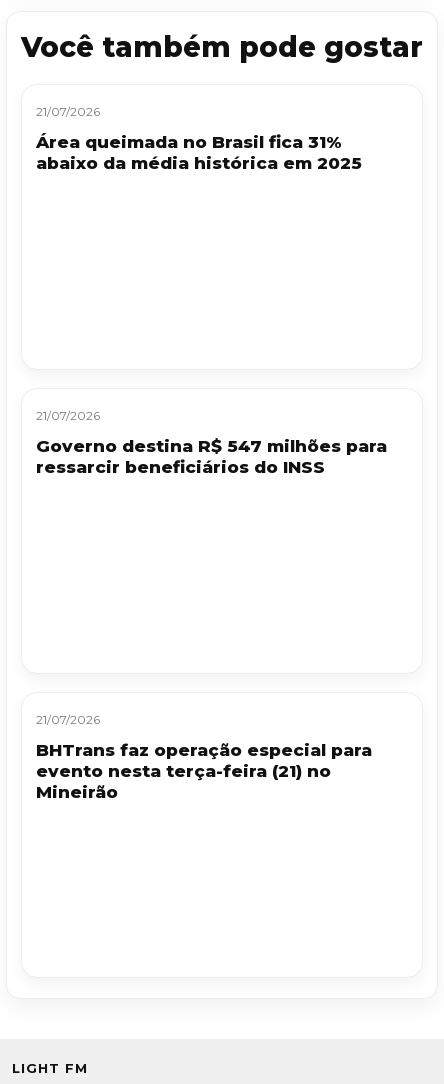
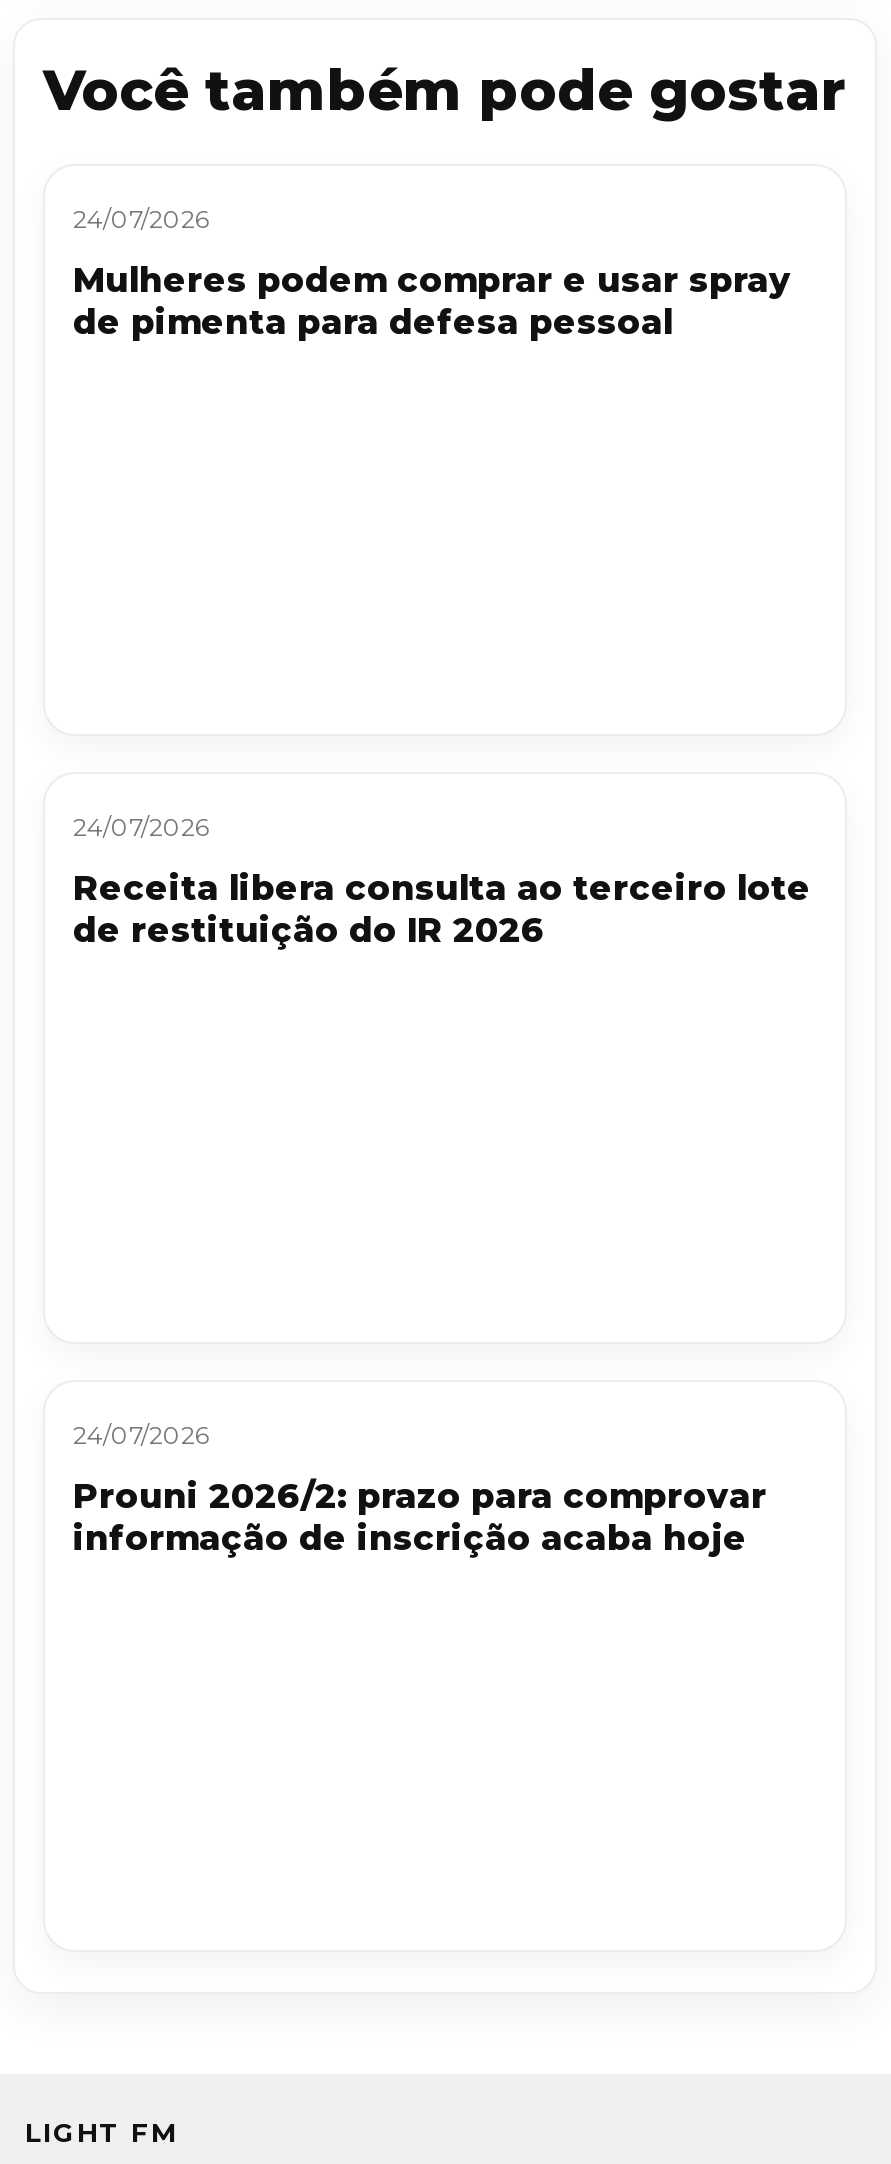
- 21/07/2026
+ 24/07/2026

- Área queimada no Brasil fica 31%
- abaixo da média histórica em 2025
+ Mulheres podem comprar e usar spray
+ de pimenta para defesa pessoal

- 21/07/2026
+ 24/07/2026

- Governo destina R$ 547 milhões para
- ressarcir beneficiários do INSS
+ Receita libera consulta ao terceiro lote
+ de restituição do IR 2026

- 21/07/2026
+ 24/07/2026

- BHTrans faz operação especial para
- evento nesta terça-feira (21) no
- Mineirão
+ Prouni 2026/2: prazo para comprovar
+ informação de inscrição acaba hoje
